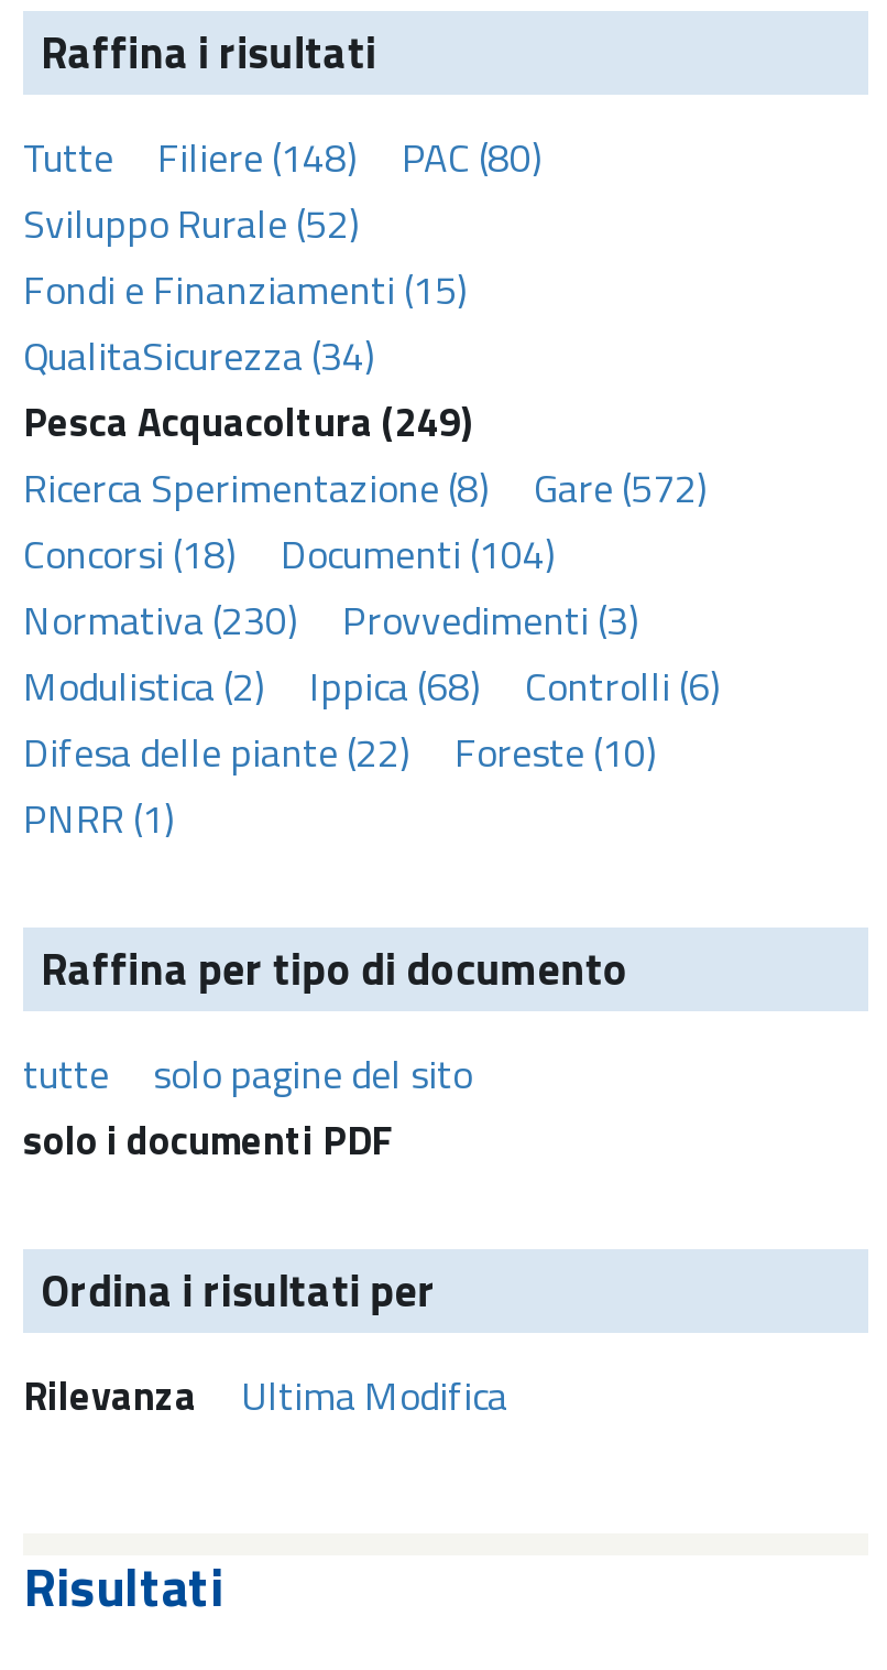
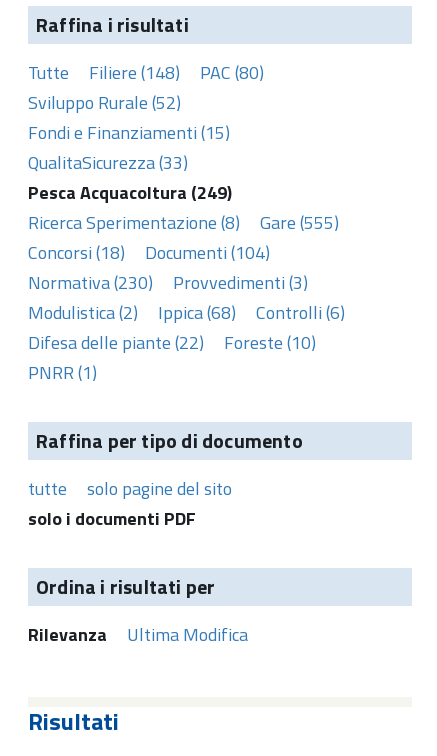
- QualitaSicurezza (34)
+ QualitaSicurezza (33)

- Ricerca Sperimentazione (8) Gare (572)
+ Ricerca Sperimentazione (8) Gare (555)
